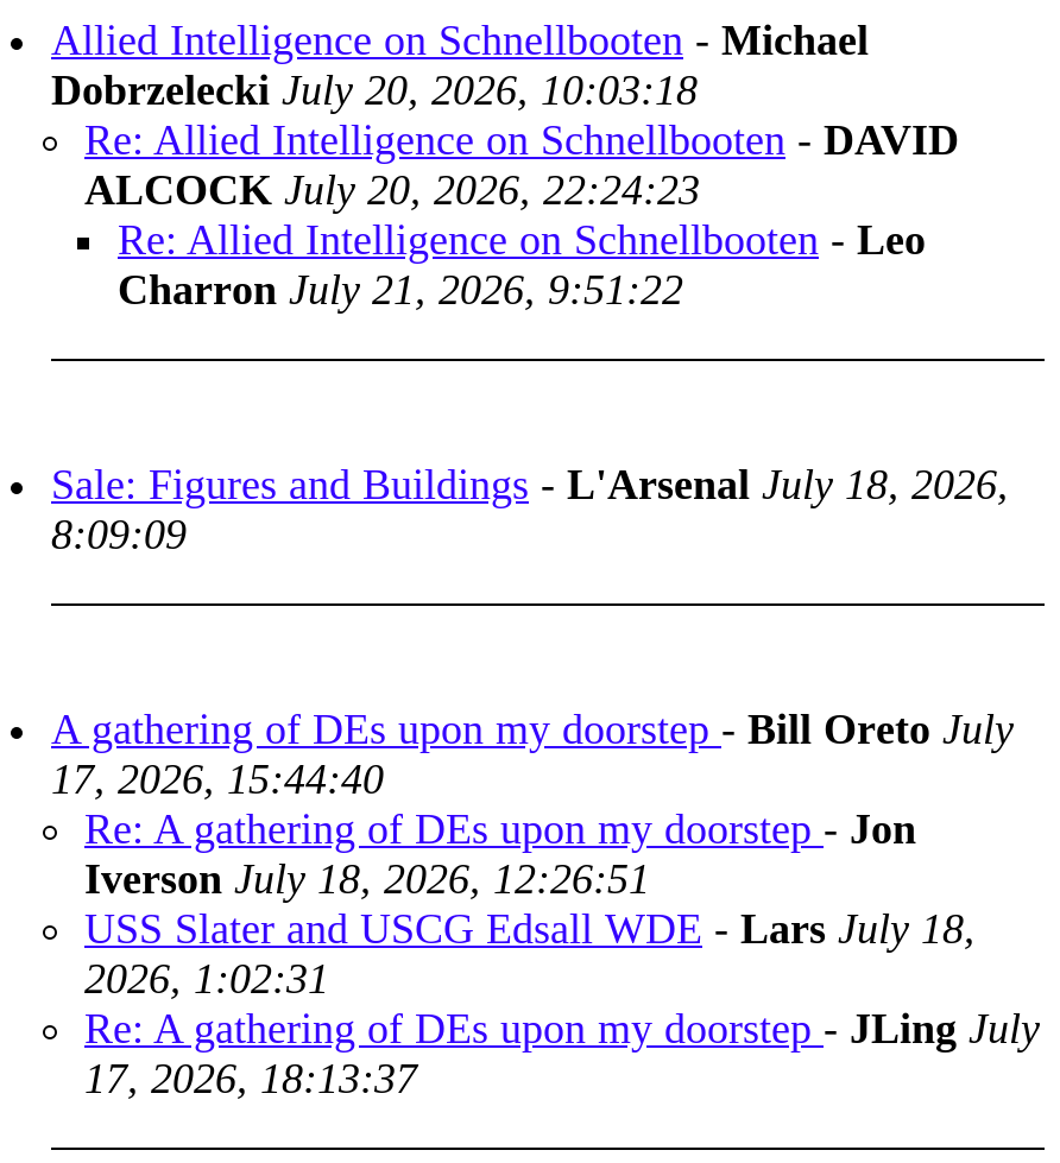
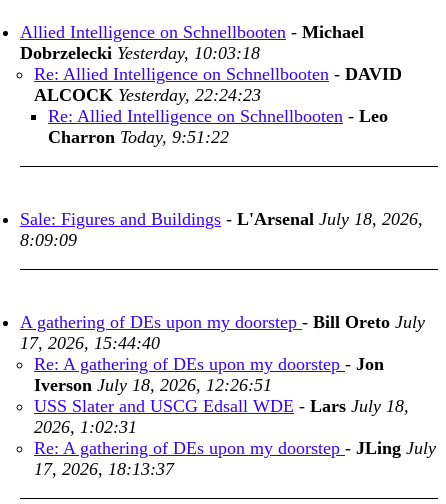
- Dobrzelecki July 20, 2026, 10:03:18
+ Dobrzelecki Yesterday, 10:03:18

- ALCOCK July 20, 2026, 22:24:23
+ ALCOCK Yesterday, 22:24:23

- Charron July 21, 2026, 9:51:22
+ Charron Today, 9:51:22
